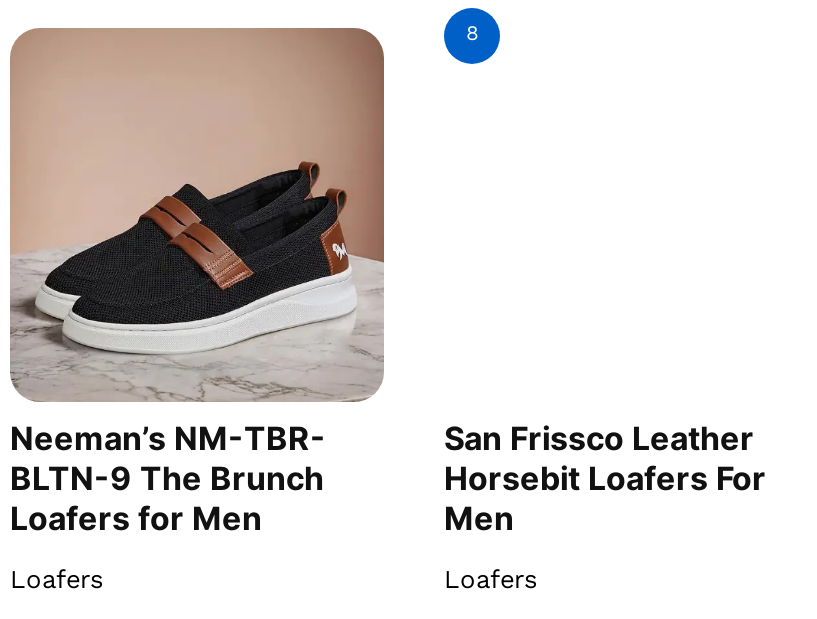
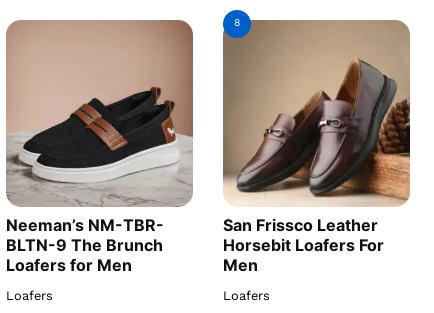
+ [image]
